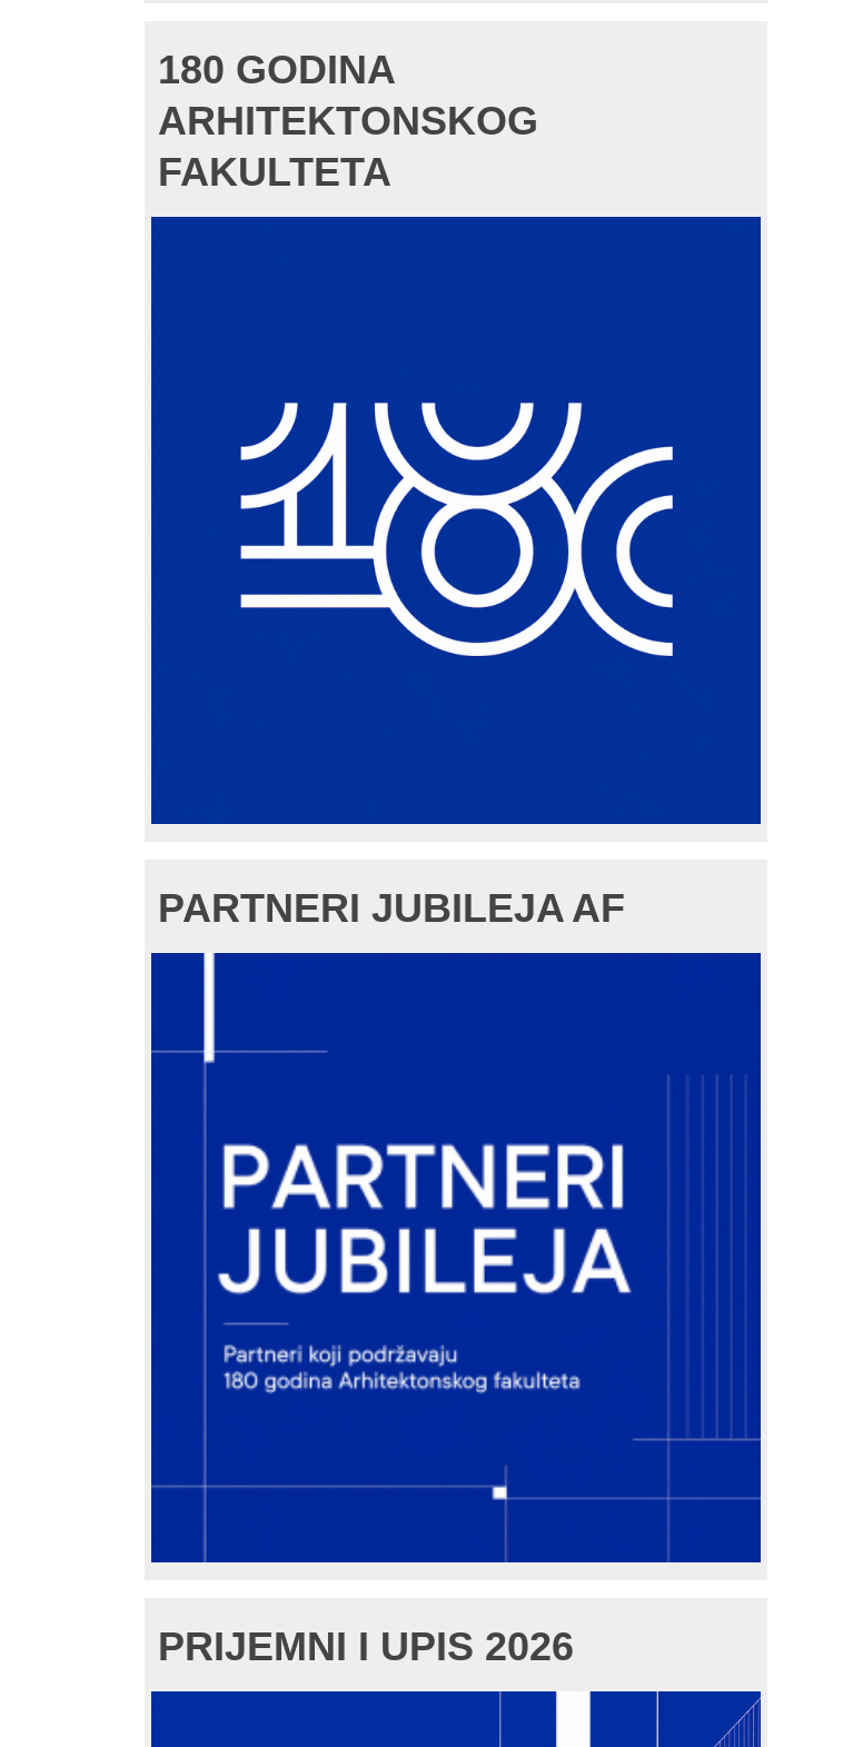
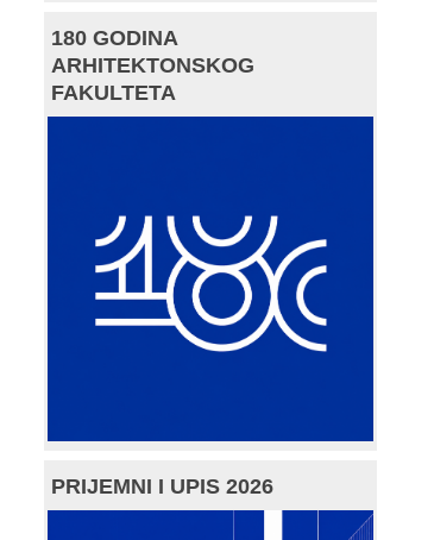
- PARTNERI JUBILEJA AF

- [image]
